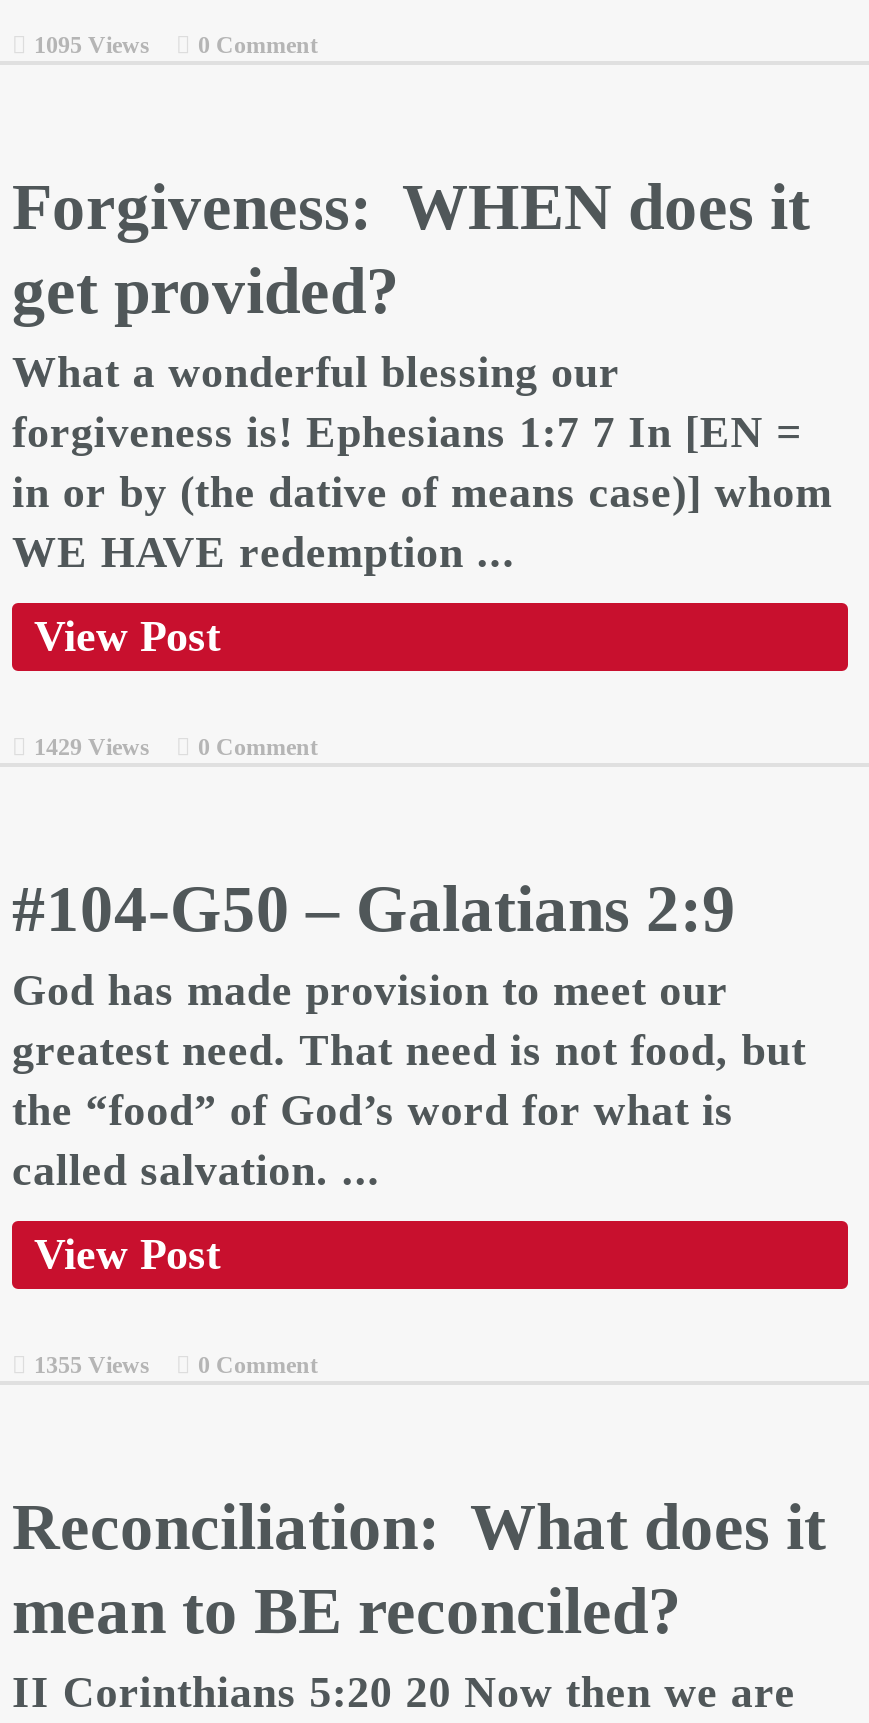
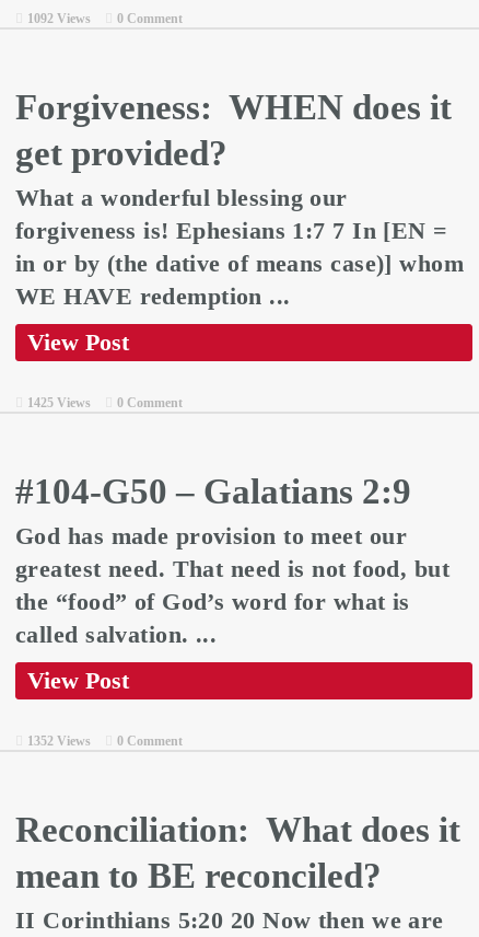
- 1095 Views 0 Comment
+ 1092 Views 0 Comment

- 1429 Views 0 Comment
+ 1425 Views 0 Comment

- 1355 Views 0 Comment
+ 1352 Views 0 Comment
